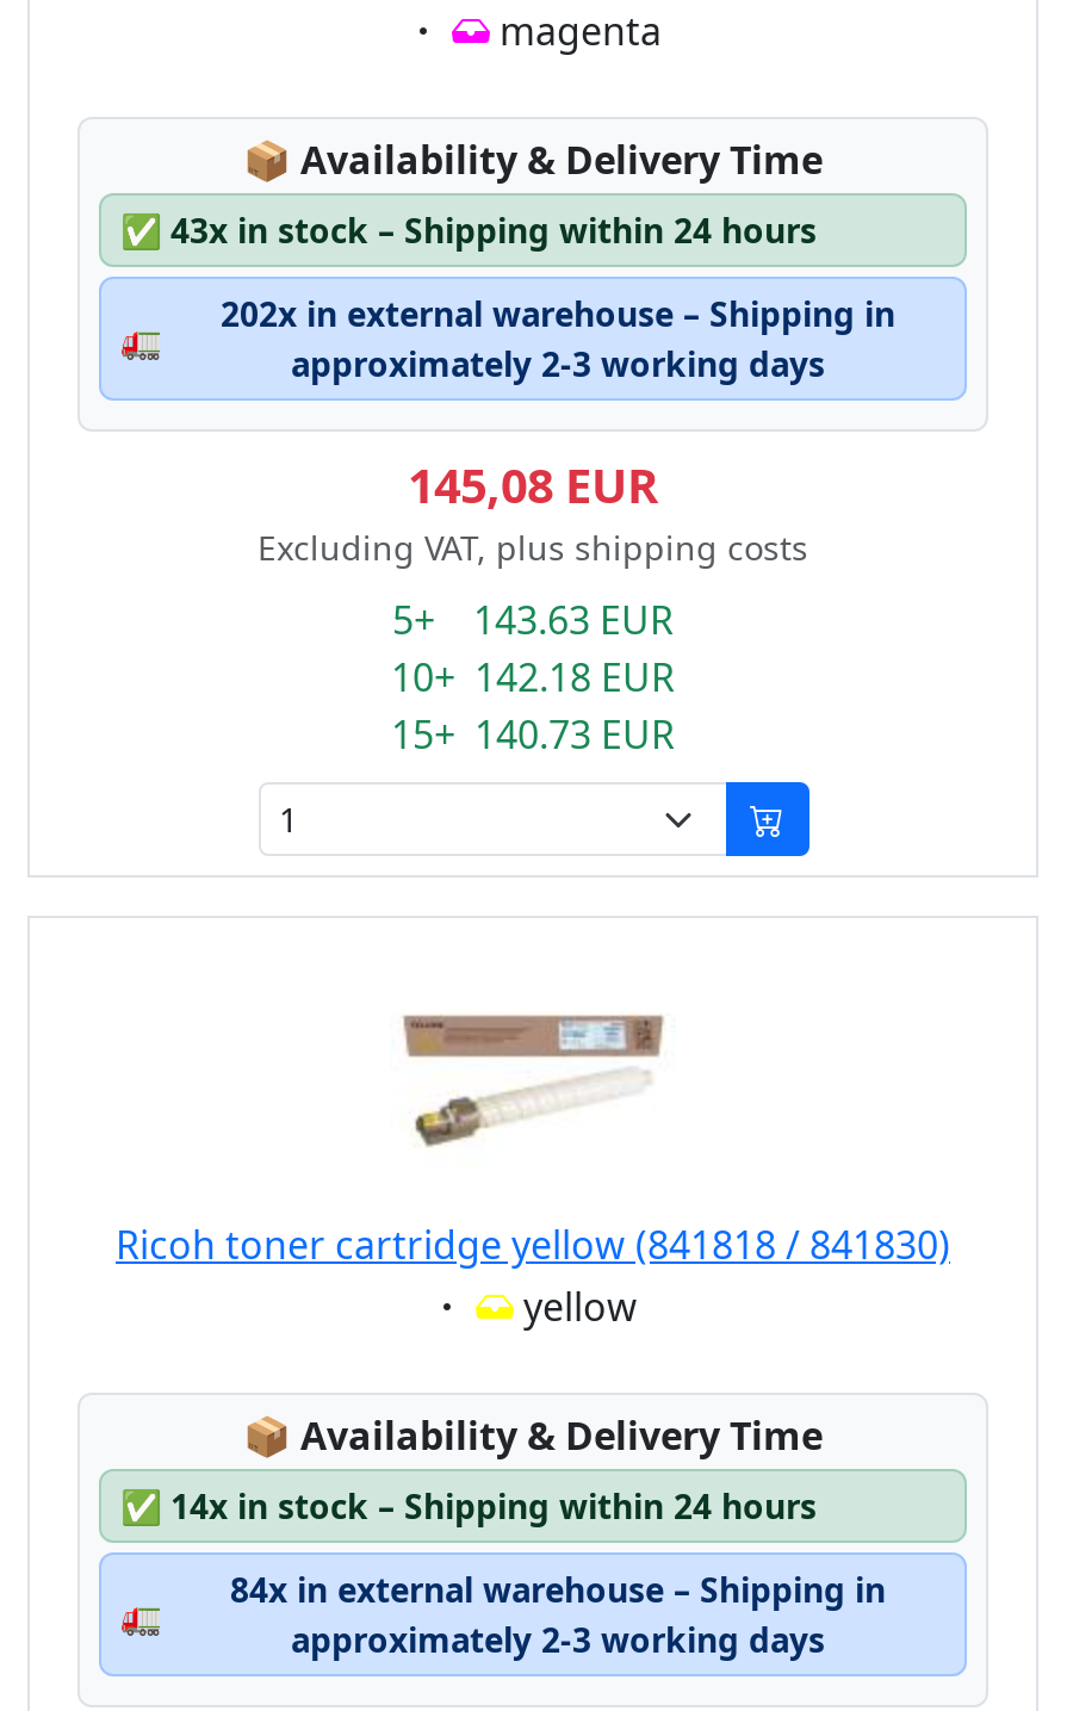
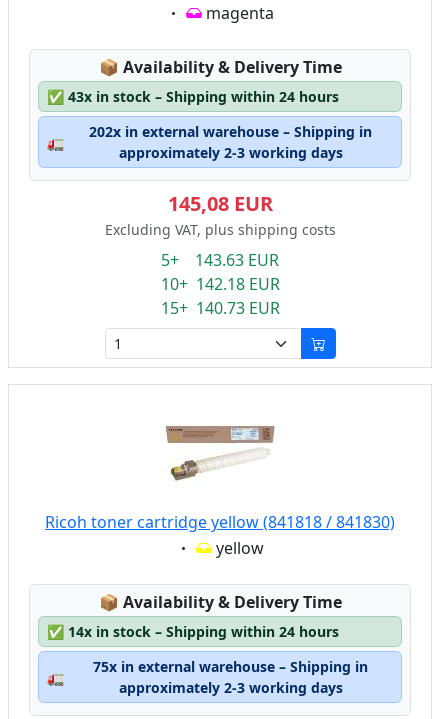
- 84x in external warehouse – Shipping in
+ 75x in external warehouse – Shipping in
